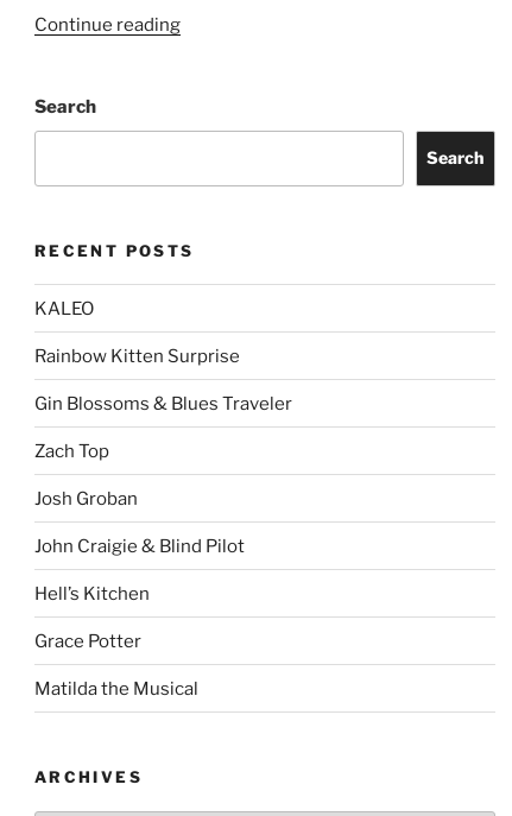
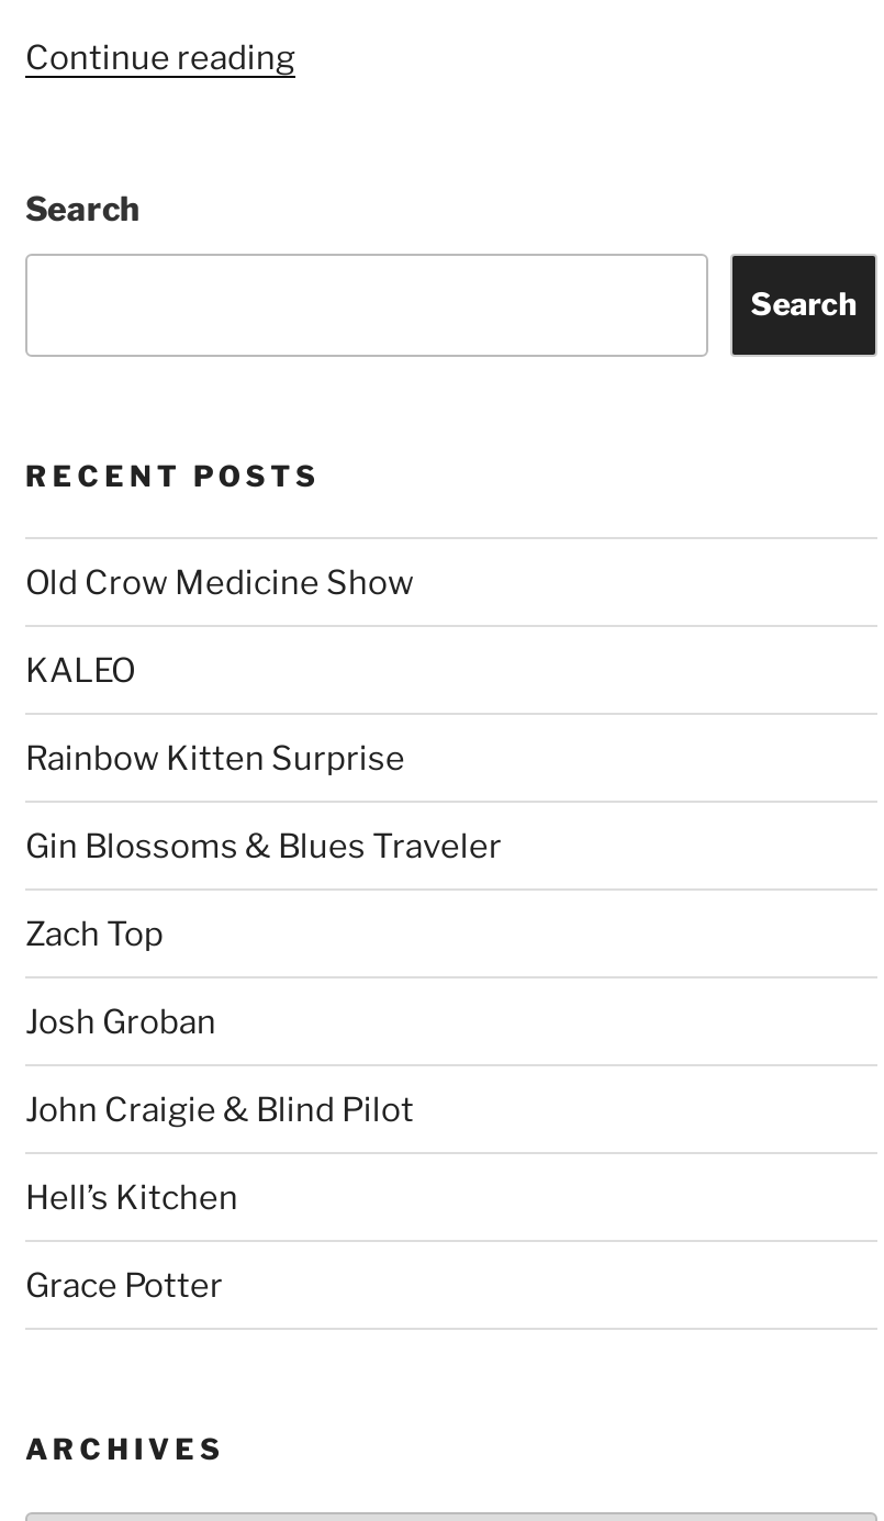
+ Old Crow Medicine Show

moved down: KALEO | Rainbow Kitten Surprise | Gin Blossoms & Blues Traveler | Zach Top | Josh Groban | John Craigie & Blind Pilot | Hell’s Kitchen | Grace Potter

- Matilda the Musical
